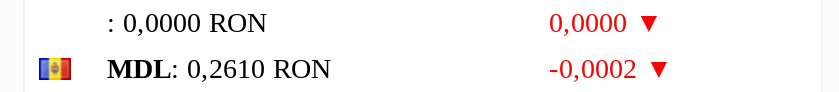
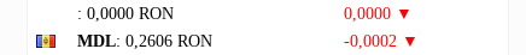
- MDL: 0,2610 RON
+ MDL: 0,2606 RON
